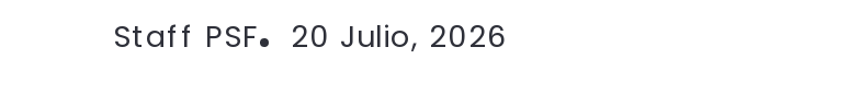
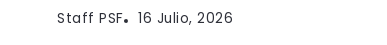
- Staff PSF 20 Julio, 2026
+ Staff PSF 16 Julio, 2026
